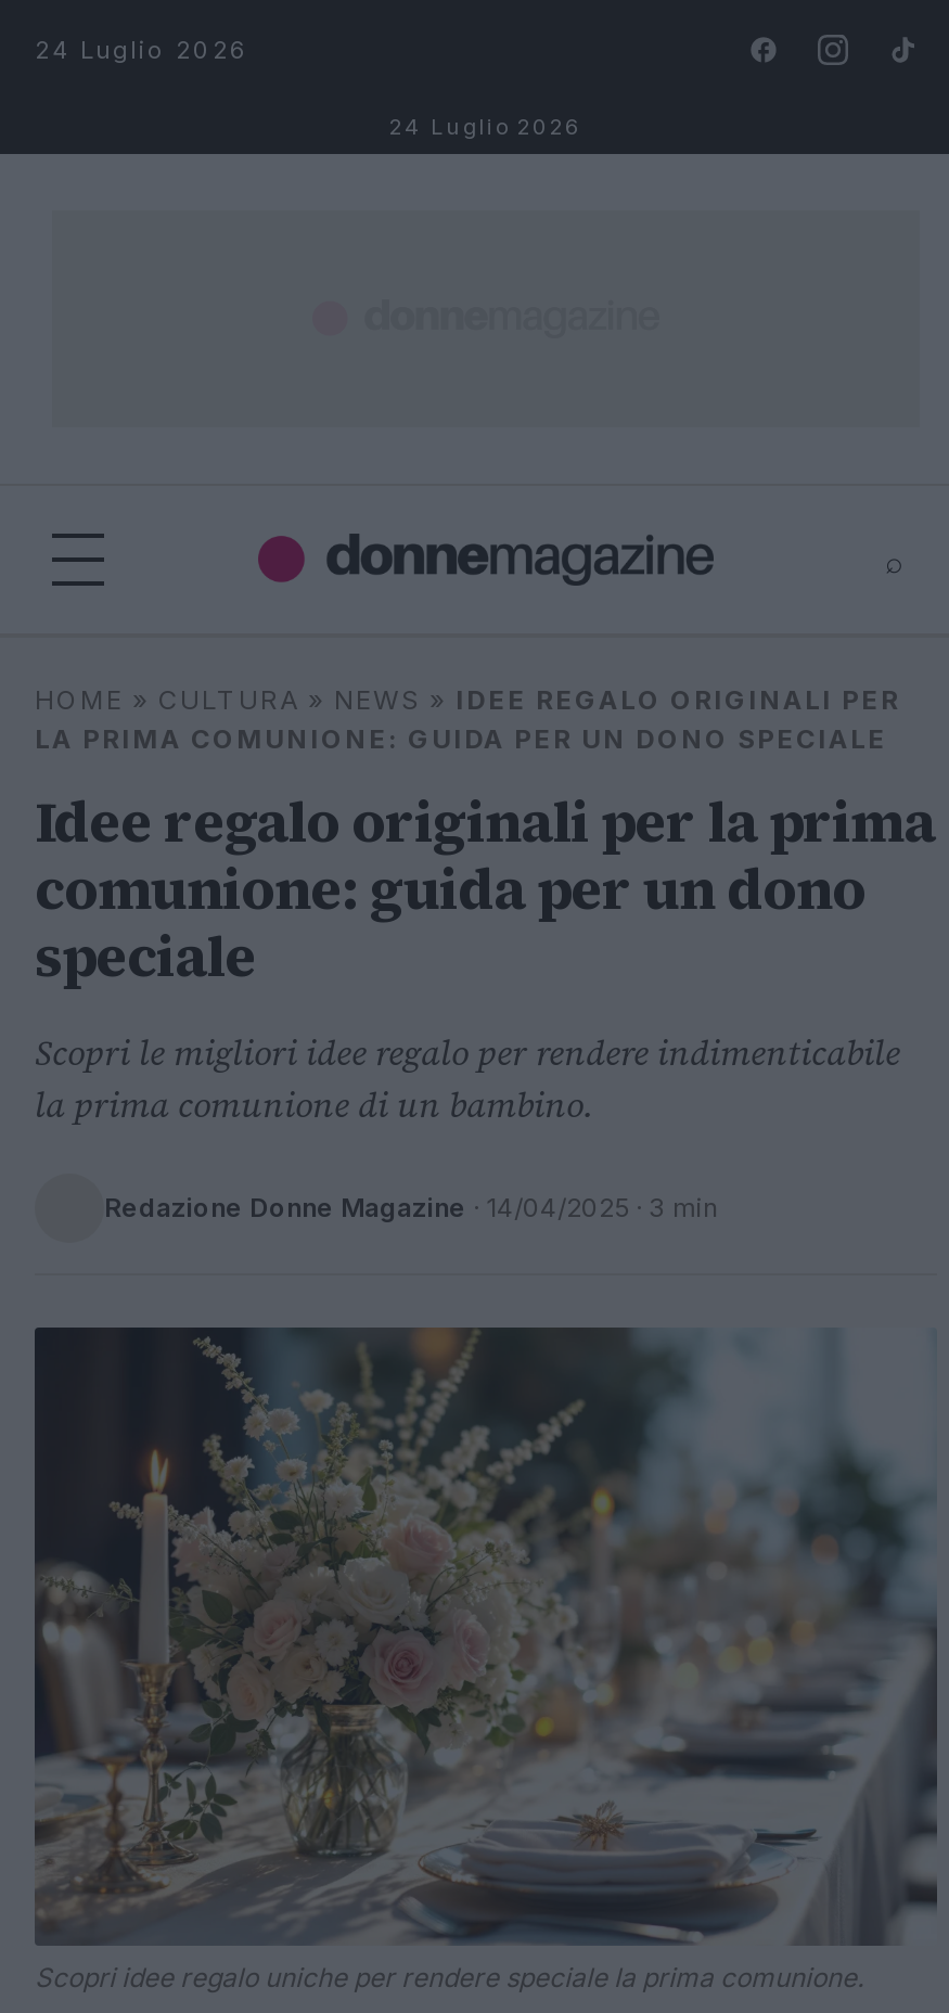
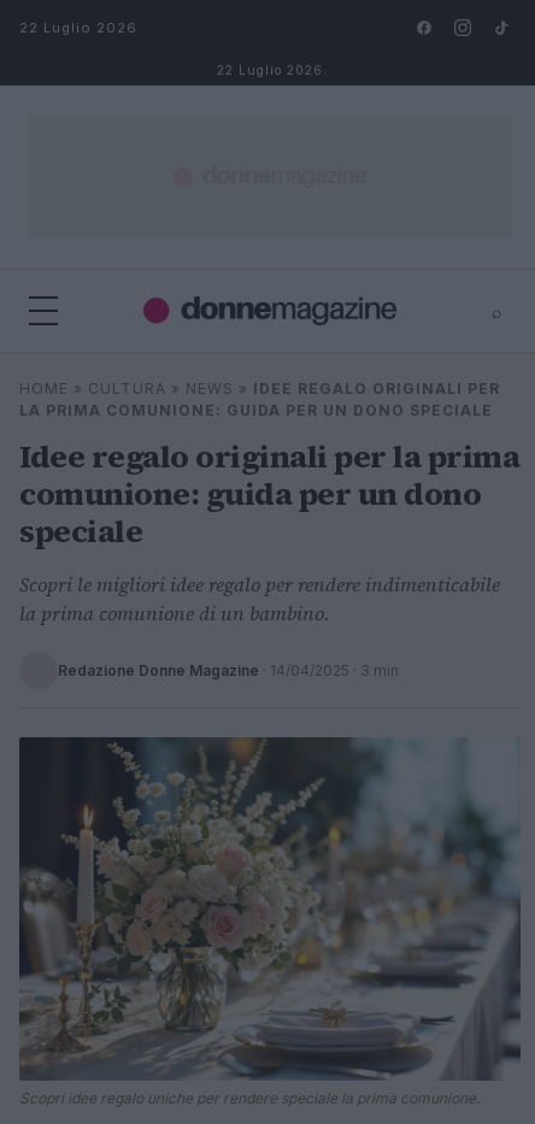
- 24 Luglio 2026
+ 22 Luglio 2026

- 24 Luglio 2026
+ 22 Luglio 2026
